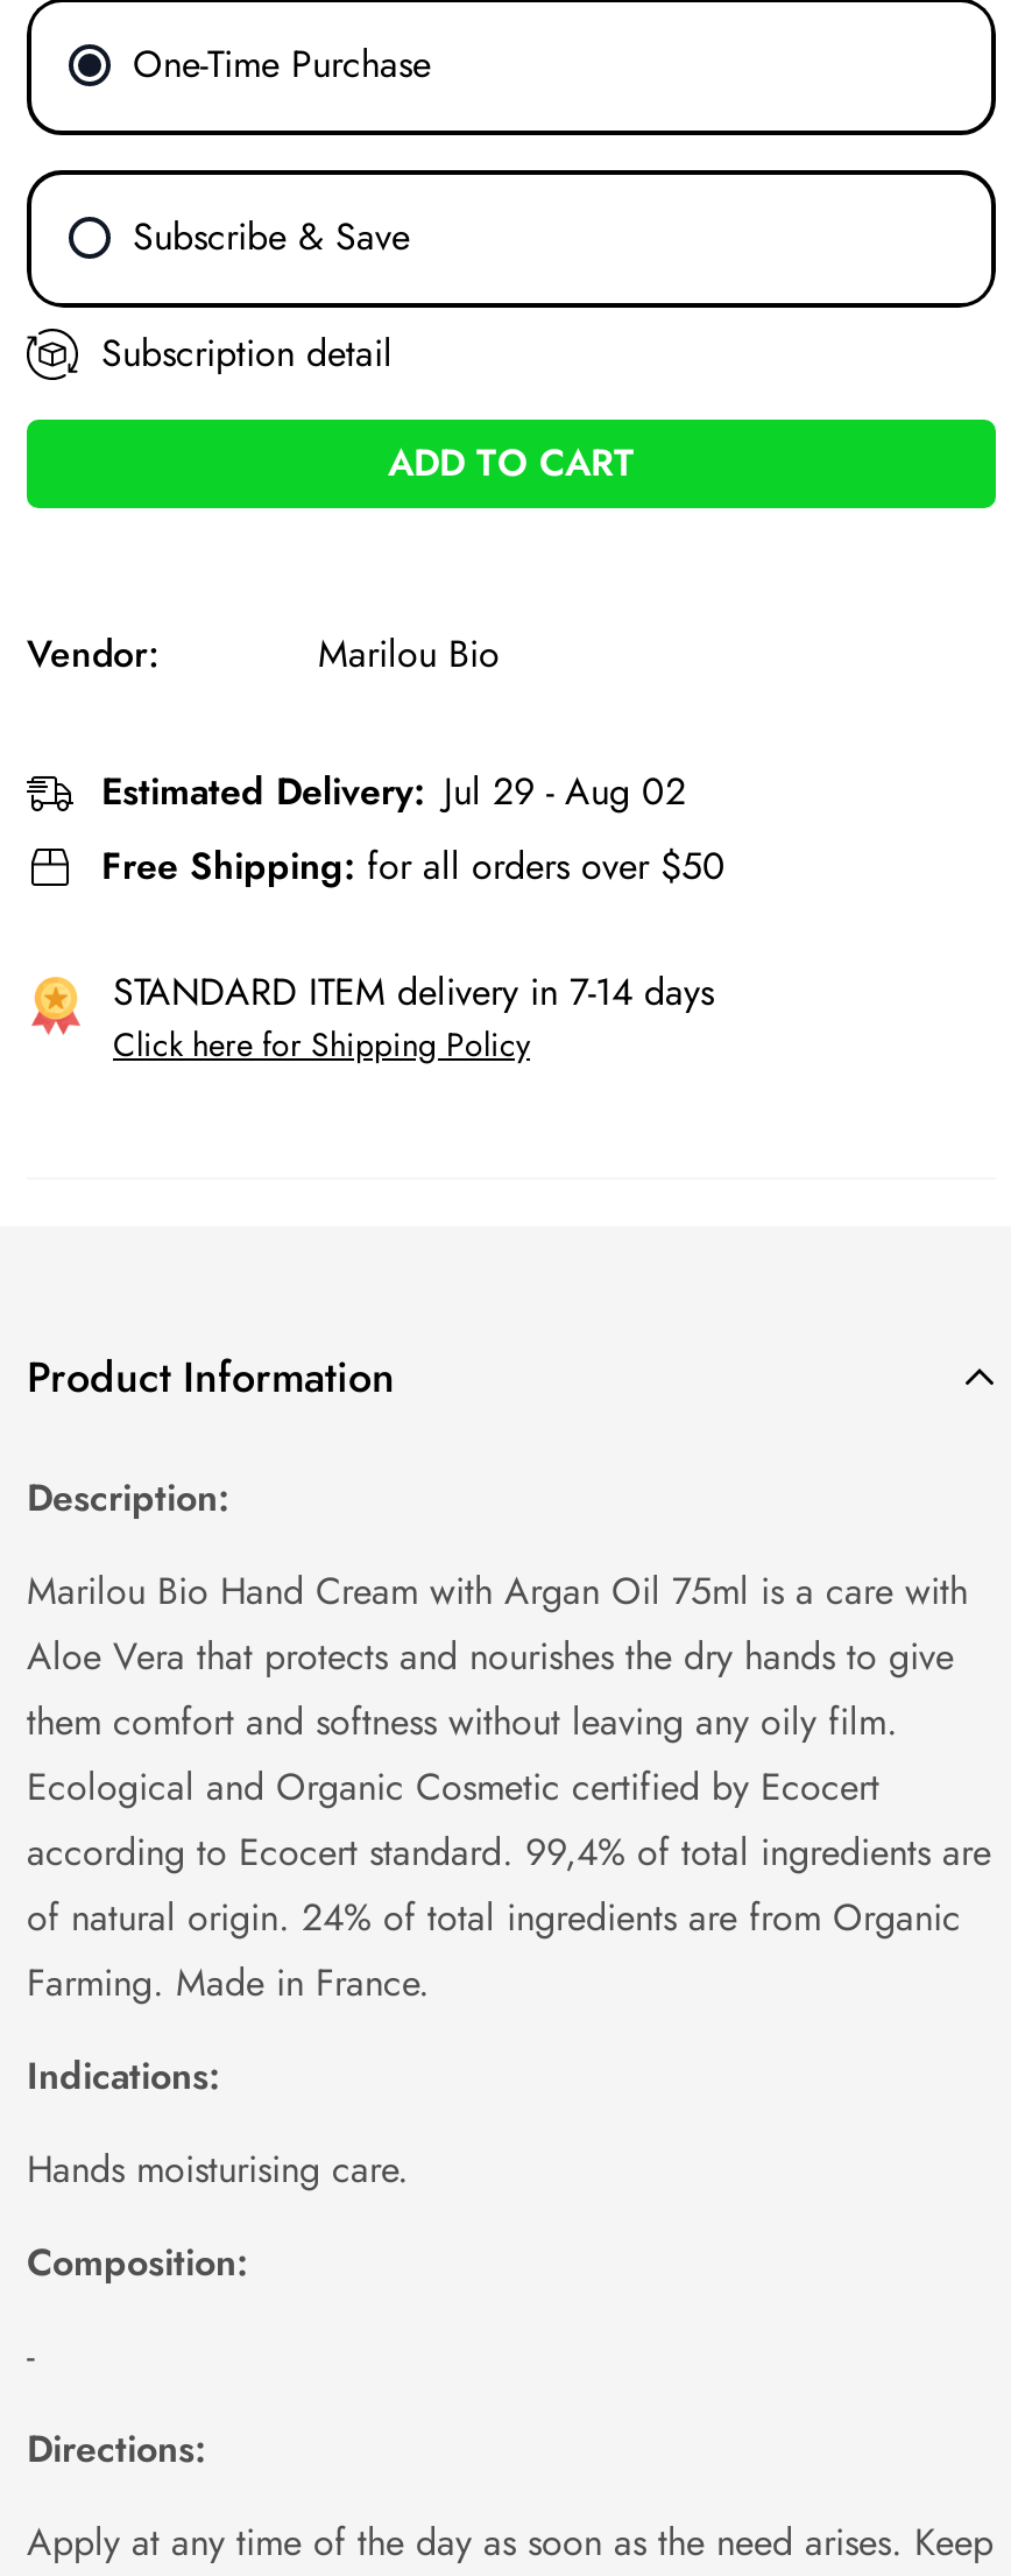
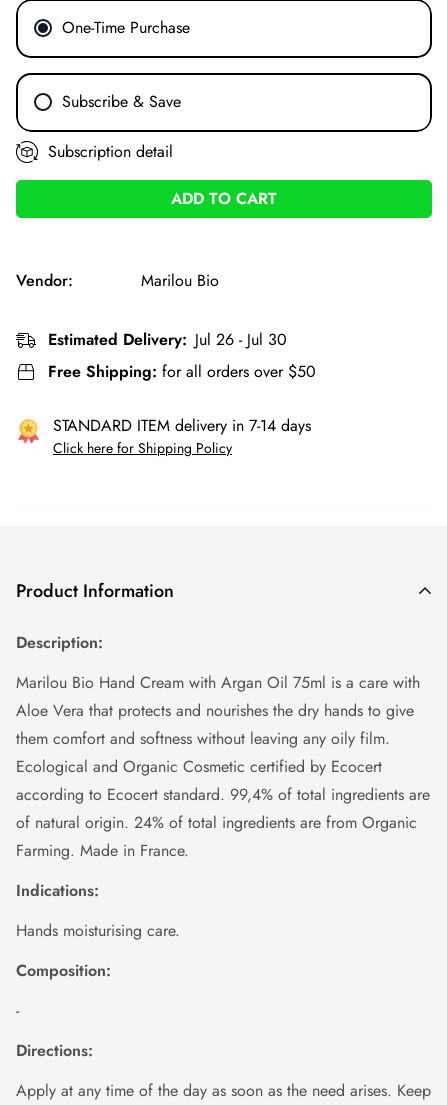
- Estimated Delivery: Jul 29 - Aug 02
+ Estimated Delivery: Jul 26 - Jul 30
